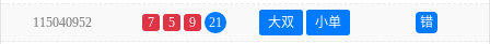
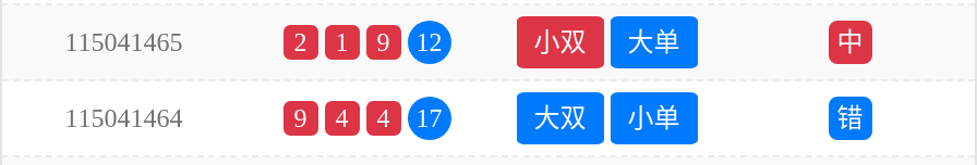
- 115040952
+ 115041465

- 7
+ 2

- 5
+ 1

- 21
+ 12
+ 小双
+ 大单
+ 中
+ 115041464
+ 9
+ 4
+ 4
+ 17
